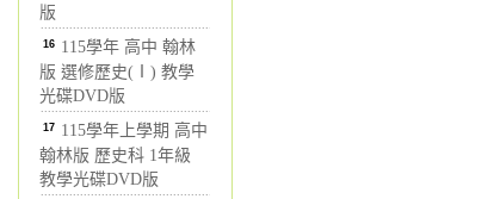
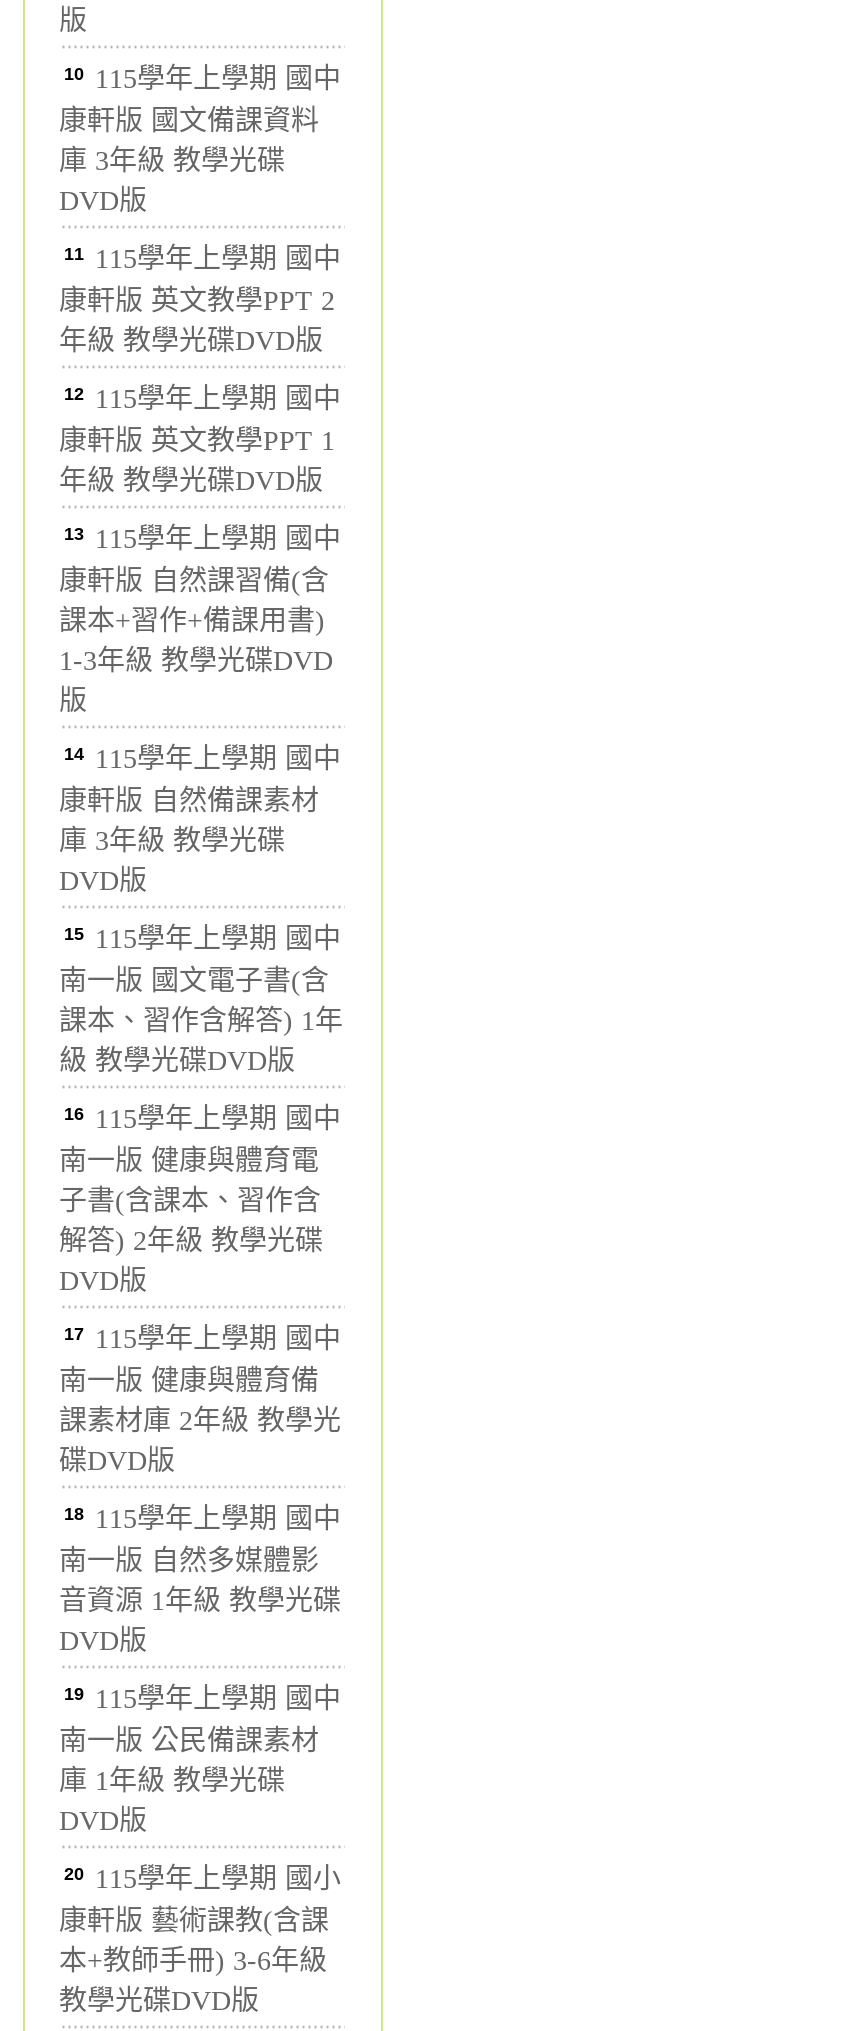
- 16 115學年 高中 翰林
- 版 選修歷史(Ⅰ) 教學
- 光碟DVD版
- 17 115學年上學期 高中
- 翰林版 歷史科 1年級
+ 10 115學年上學期 國中
+ 康軒版 國文備課資料
+ 庫 3年級 教學光碟
+ DVD版
+ 11 115學年上學期 國中
+ 康軒版 英文教學PPT 2
+ 年級 教學光碟DVD版
+ 12 115學年上學期 國中
+ 康軒版 英文教學PPT 1
+ 年級 教學光碟DVD版
+ 13 115學年上學期 國中
+ 康軒版 自然課習備(含
+ 課本+習作+備課用書)
+ 1-3年級 教學光碟DVD
+ 版
+ 14 115學年上學期 國中
+ 康軒版 自然備課素材
+ 庫 3年級 教學光碟
+ DVD版
+ 15 115學年上學期 國中
+ 南一版 國文電子書(含
+ 課本、習作含解答) 1年
+ 級 教學光碟DVD版
+ 16 115學年上學期 國中
+ 南一版 健康與體育電
+ 子書(含課本、習作含
+ 解答) 2年級 教學光碟
+ DVD版
+ 17 115學年上學期 國中
+ 南一版 健康與體育備
+ 課素材庫 2年級 教學光
+ 碟DVD版
+ 18 115學年上學期 國中
+ 南一版 自然多媒體影
+ 音資源 1年級 教學光碟
+ DVD版
+ 19 115學年上學期 國中
+ 南一版 公民備課素材
+ 庫 1年級 教學光碟
+ DVD版
+ 20 115學年上學期 國小
+ 康軒版 藝術課教(含課
+ 本+教師手冊) 3-6年級
